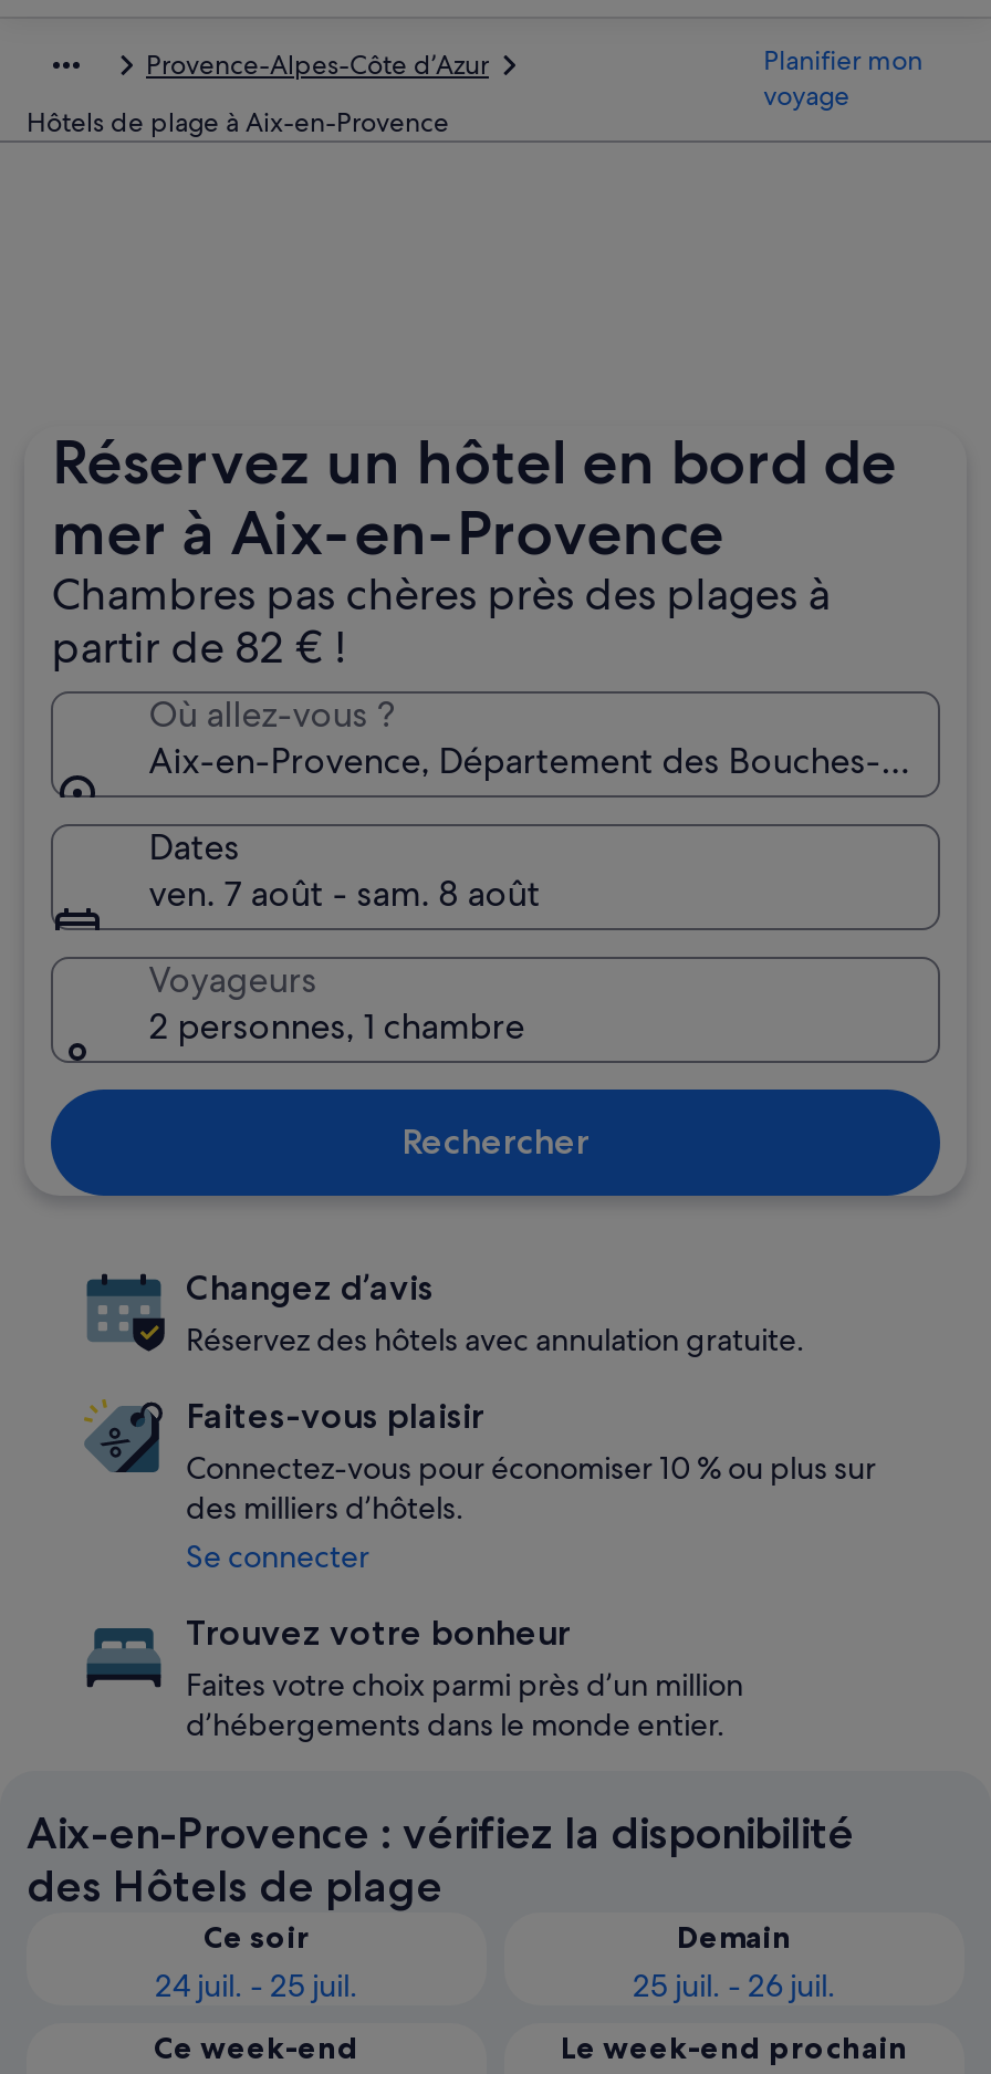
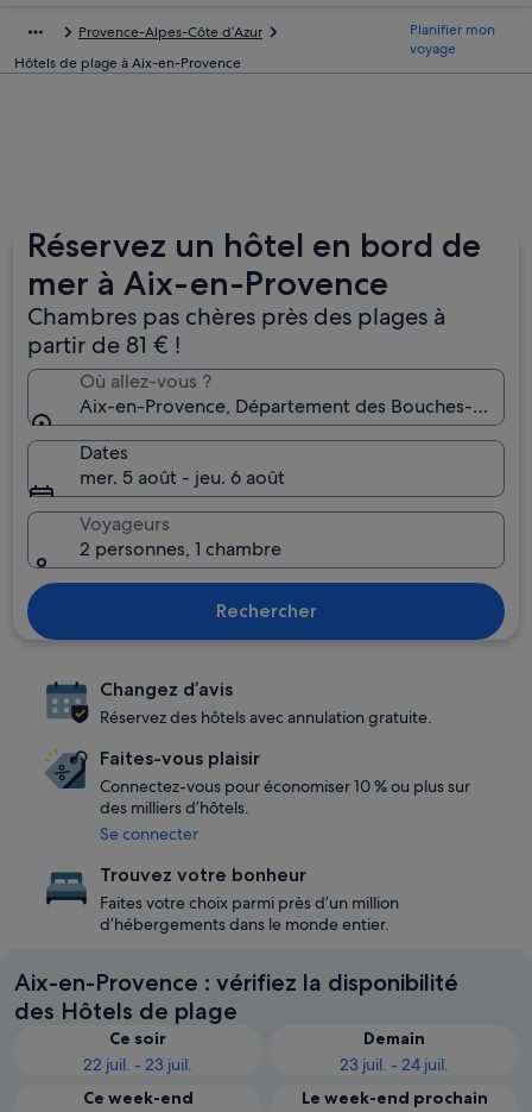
- partir de 82 € !
+ partir de 81 € !

- ven. 7 août - sam. 8 août
+ mer. 5 août - jeu. 6 août

- 24 juil. - 25 juil.
+ 22 juil. - 23 juil.

- 25 juil. - 26 juil.
+ 23 juil. - 24 juil.
